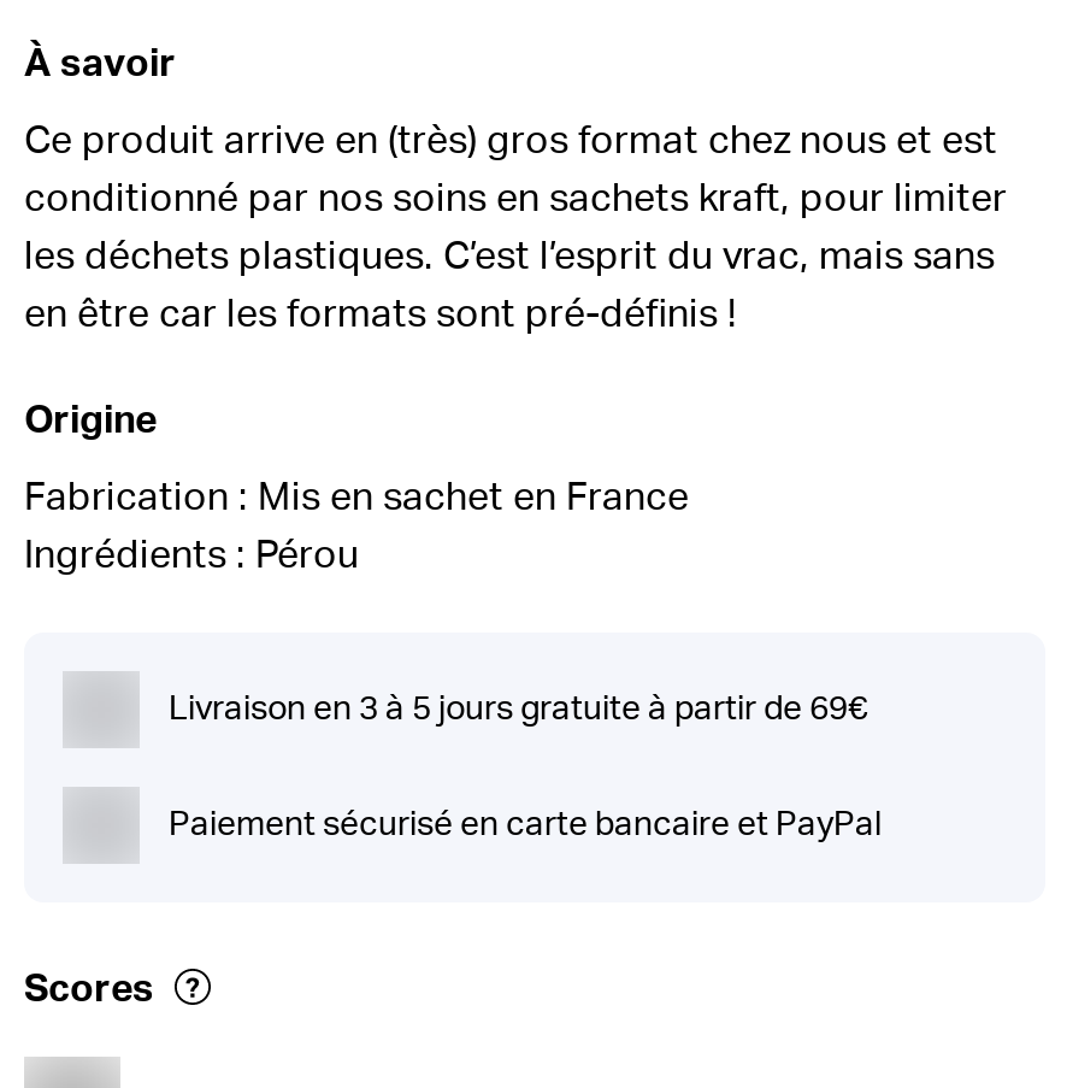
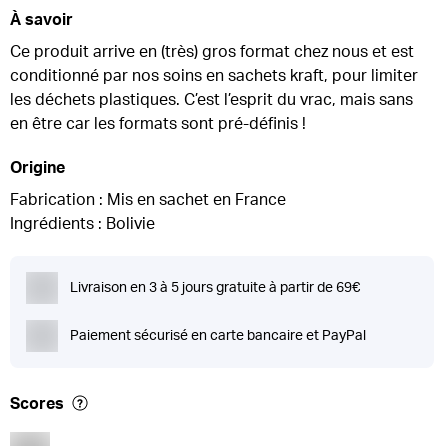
- Ingrédients : Pérou
+ Ingrédients : Bolivie
